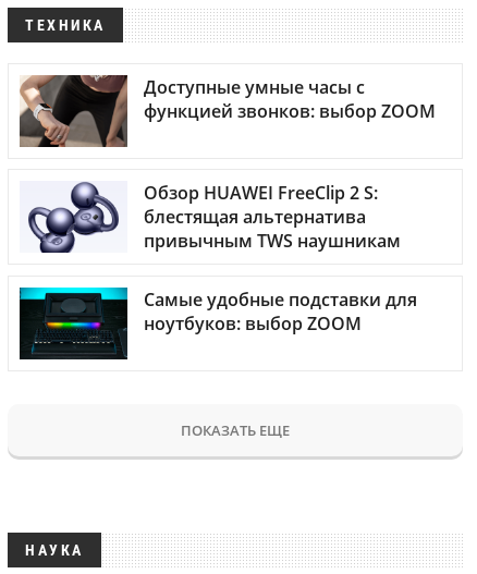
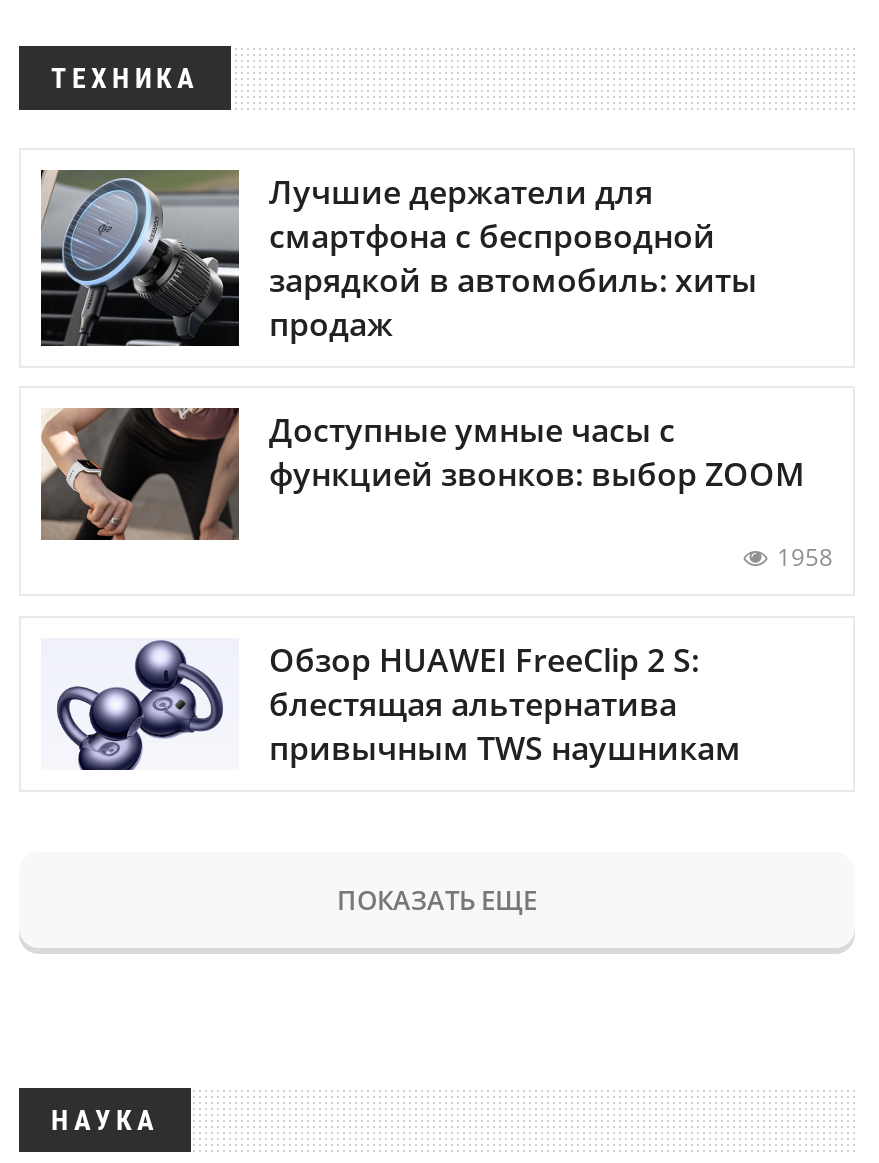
+ [image]
+ Лучшие держатели для
+ смартфона с беспроводной
+ зарядкой в автомобиль: хиты
+ продаж

moved down: [image] | Доступные умные часы с | функцией звонков: выбор ZOOM

+ 1958

moved down: [image] | Обзор HUAWEI FreeClip 2 S: | блестящая альтернатива | привычным TWS наушникам

- [image]
- Самые удобные подставки для
- ноутбуков: выбор ZOOM
